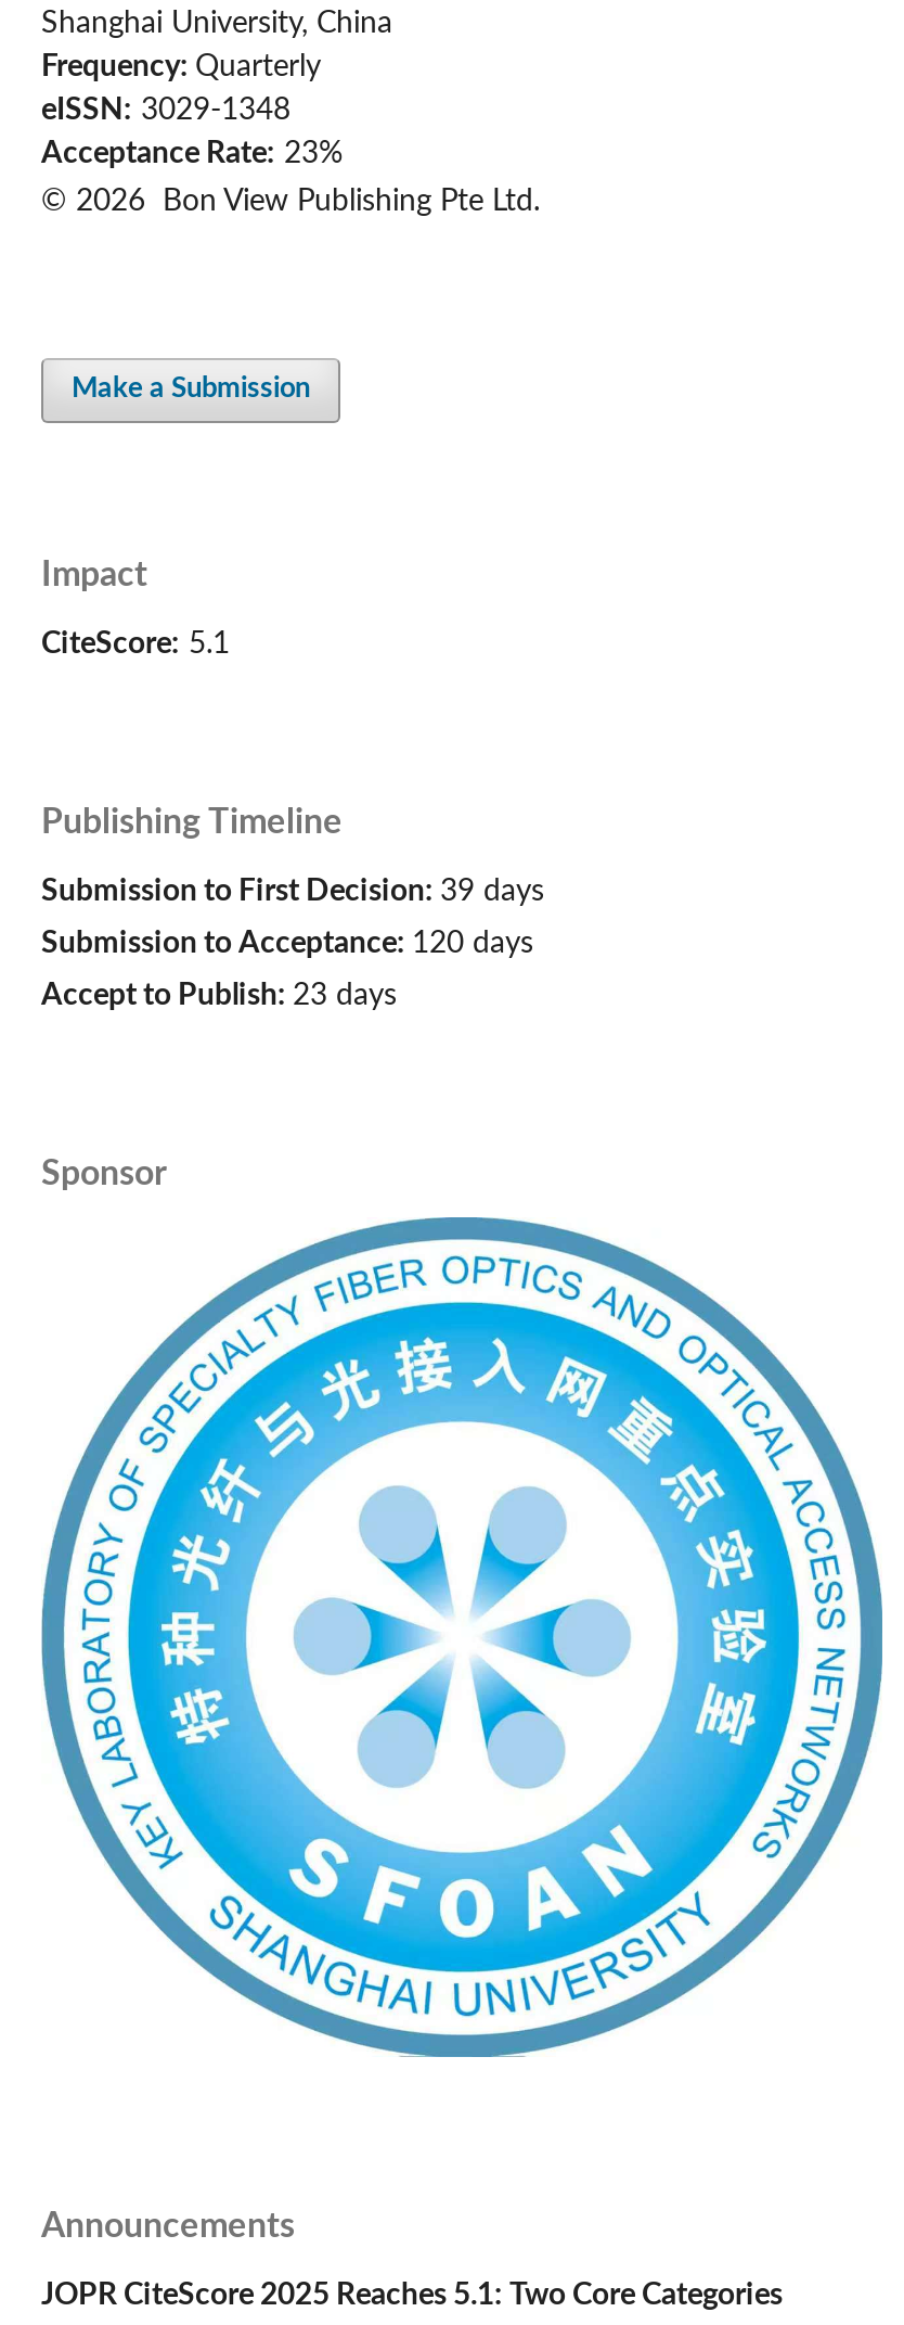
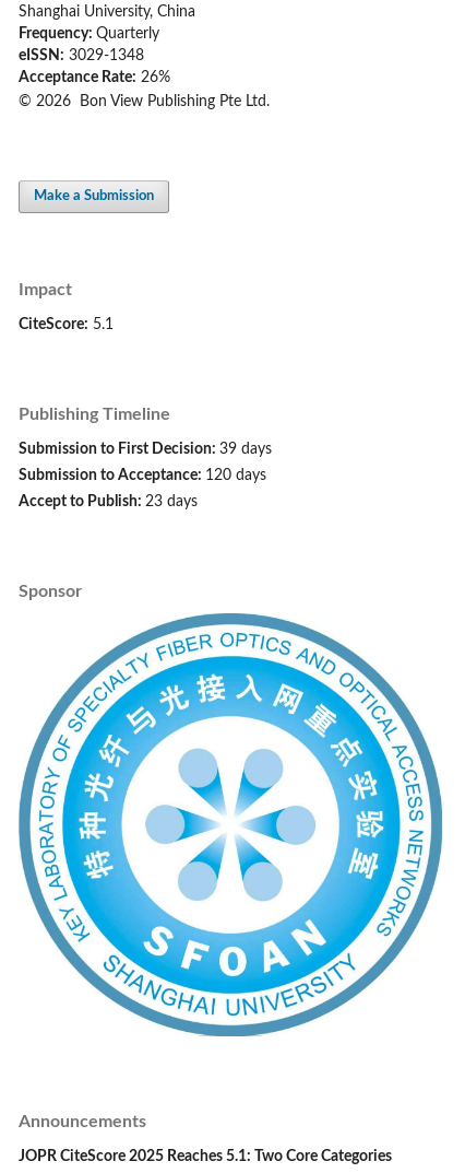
- Acceptance Rate: 23%
+ Acceptance Rate: 26%
